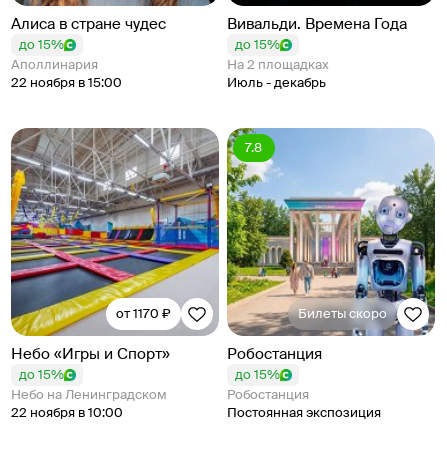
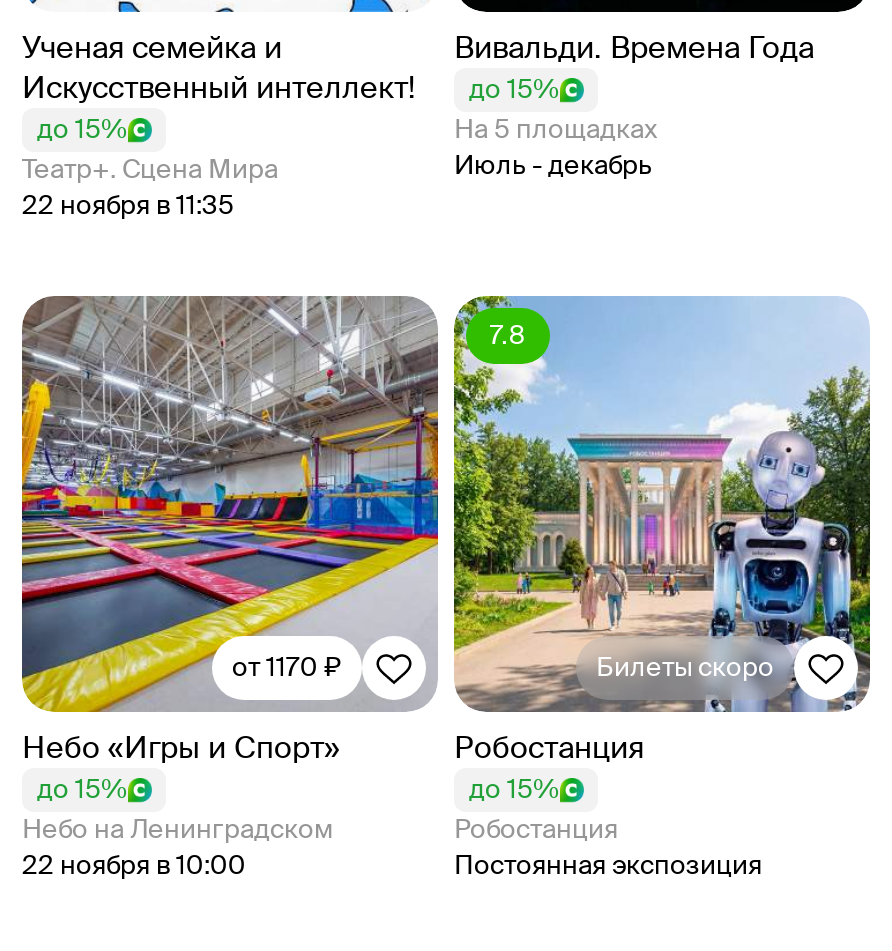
- Алиса в стране чудес
+ Ученая семейка и
+ Искусственный интеллект!

- Аполлинария
- 22 ноября в 15:00
+ Театр+. Сцена Мира
+ 22 ноября в 11:35

- На 2 площадках
+ На 5 площадках
